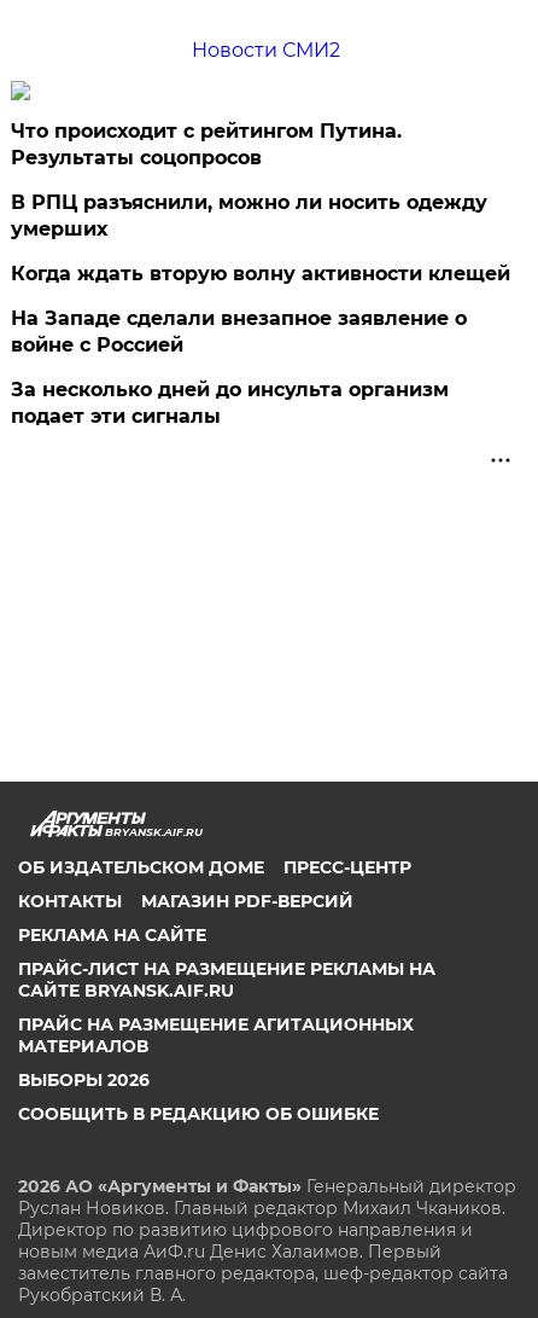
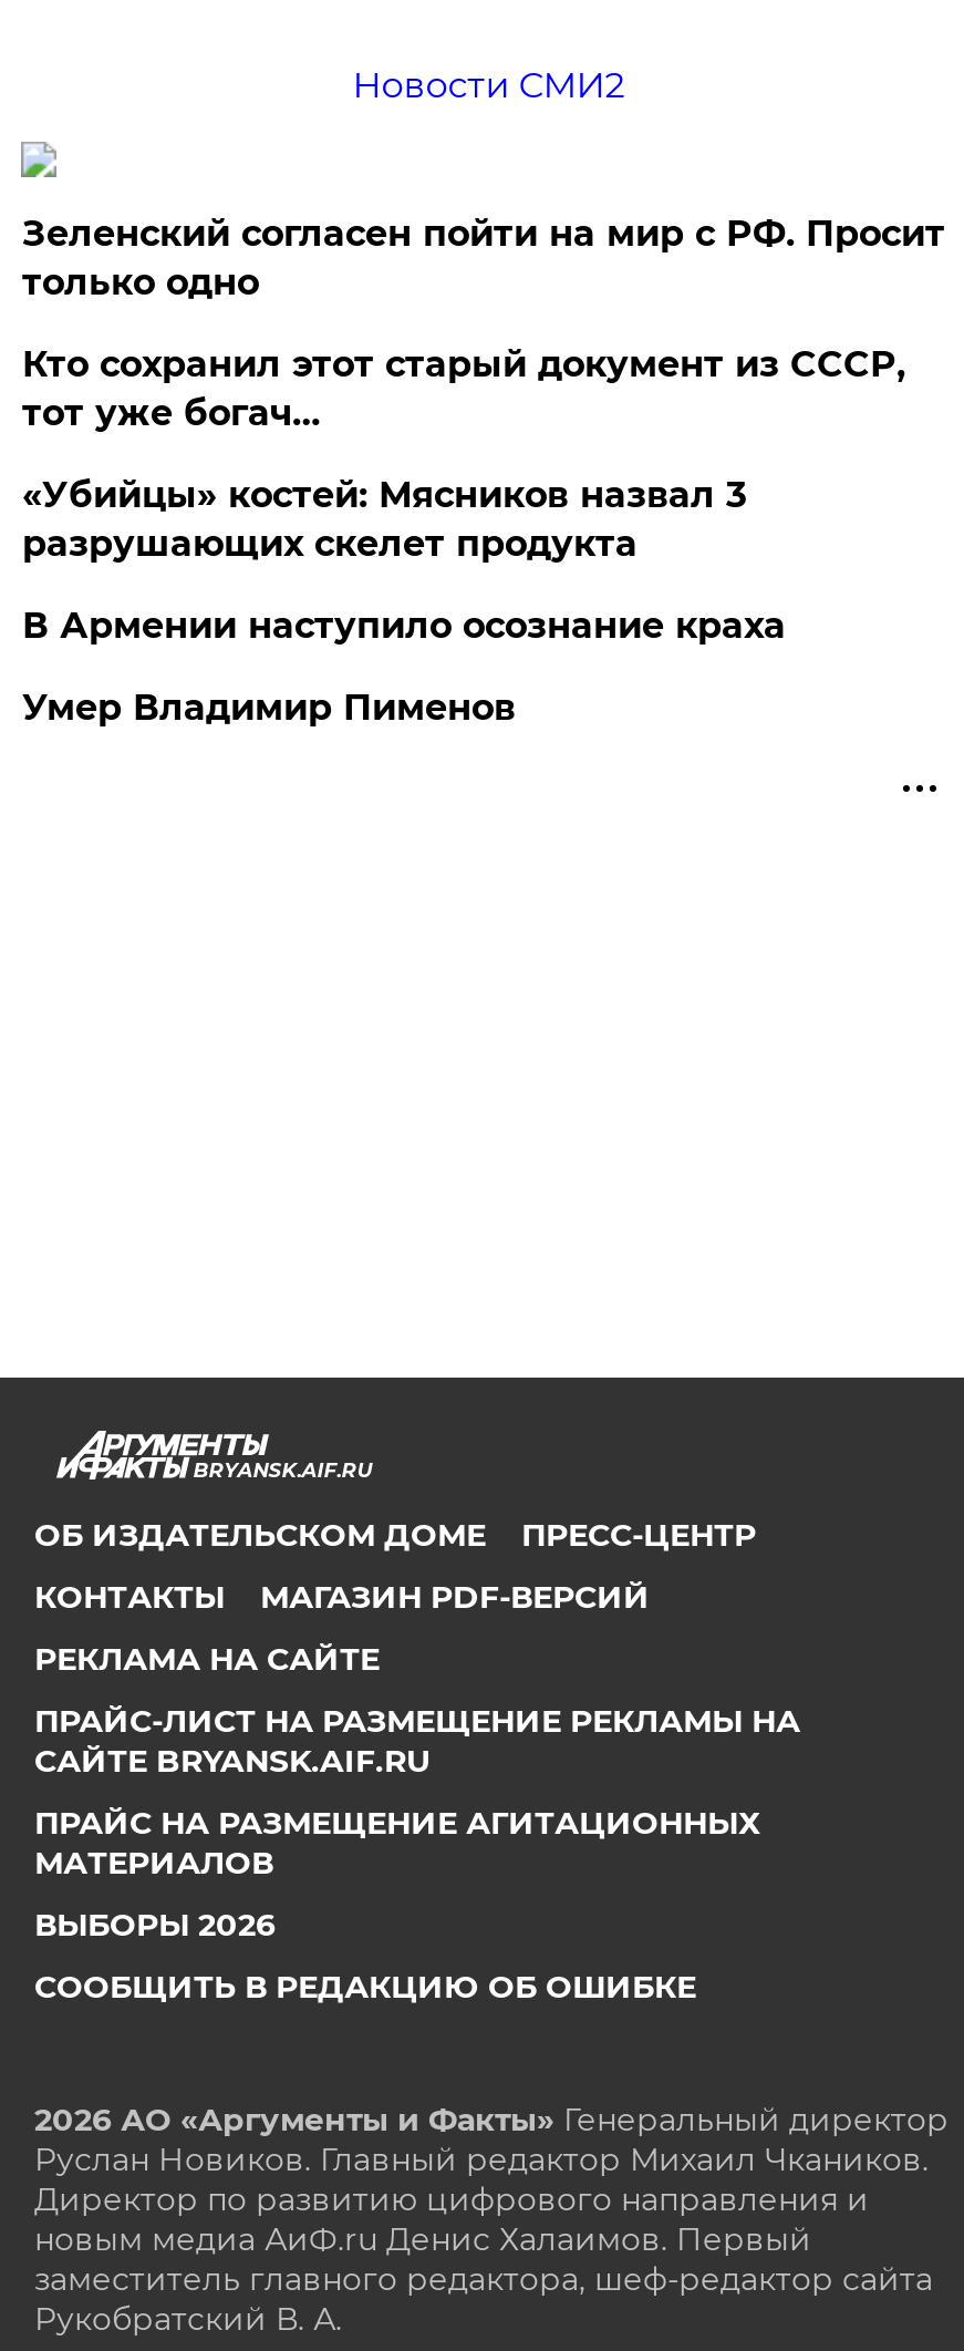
- Что происходит с рейтингом Путина.
- Результаты соцопросов
+ Зеленский согласен пойти на мир с РФ. Просит
+ только одно

- В РПЦ разъяснили, можно ли носить одежду
- умерших
+ Кто сохранил этот старый документ из СССР,
+ тот уже богач…

- Когда ждать вторую волну активности клещей
+ «Убийцы» костей: Мясников назвал 3
+ разрушающих скелет продукта

- На Западе сделали внезапное заявление о
- войне с Россией
+ В Армении наступило осознание краха

- За несколько дней до инсульта организм
- подает эти сигналы
+ Умер Владимир Пименов
